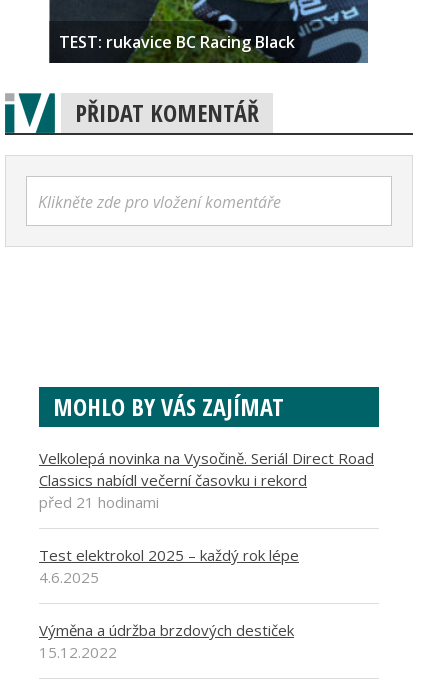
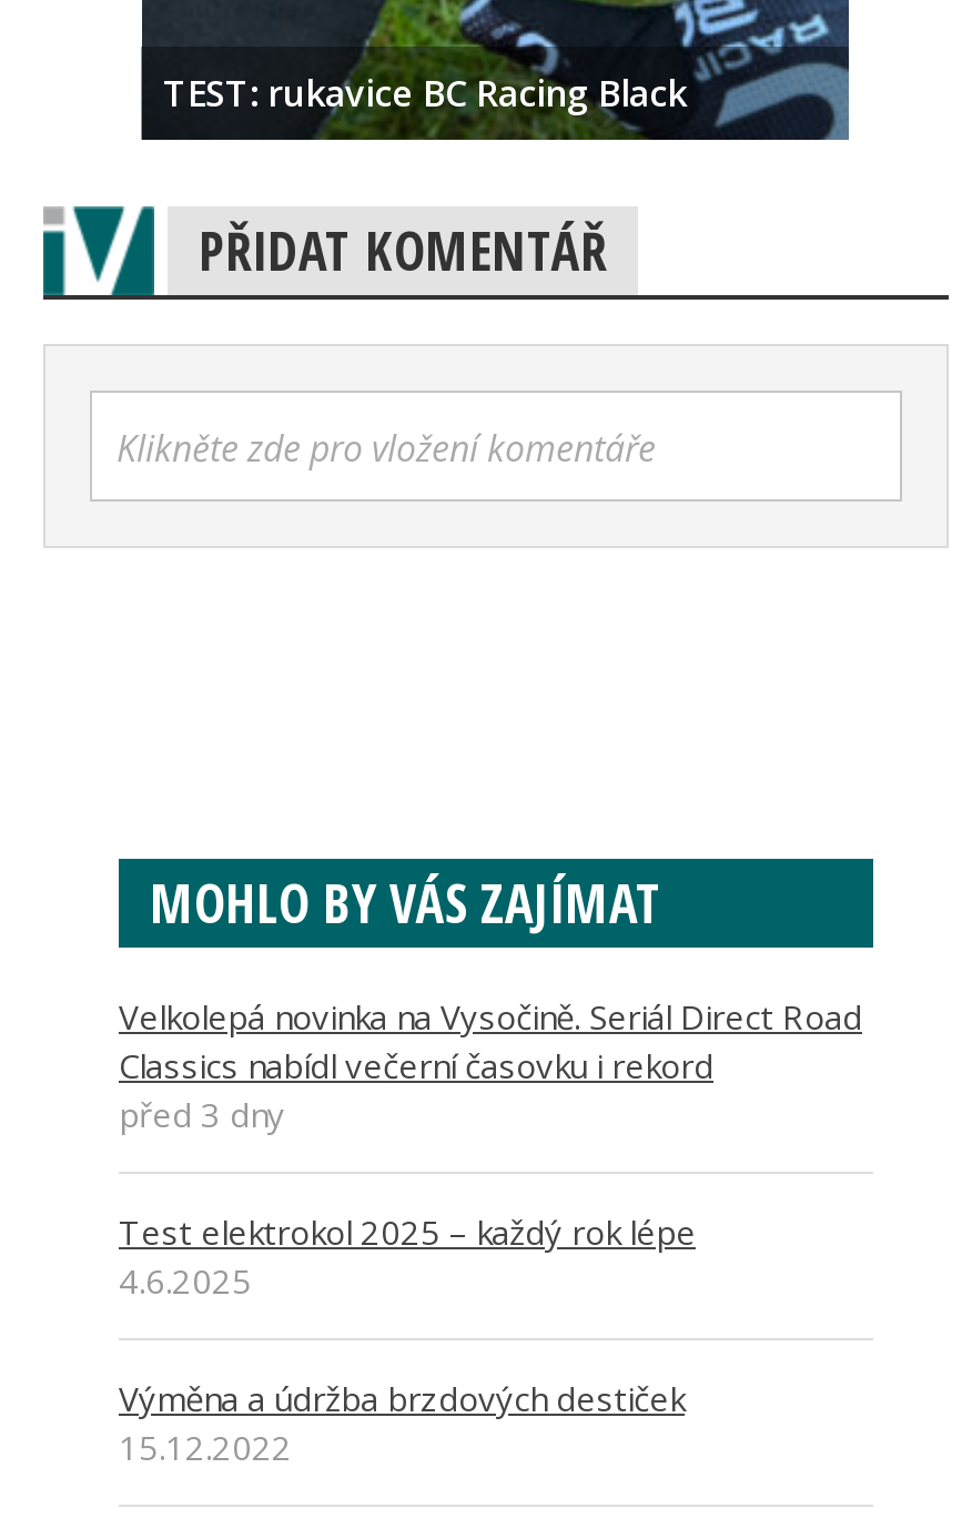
- před 21 hodinami
+ před 3 dny
